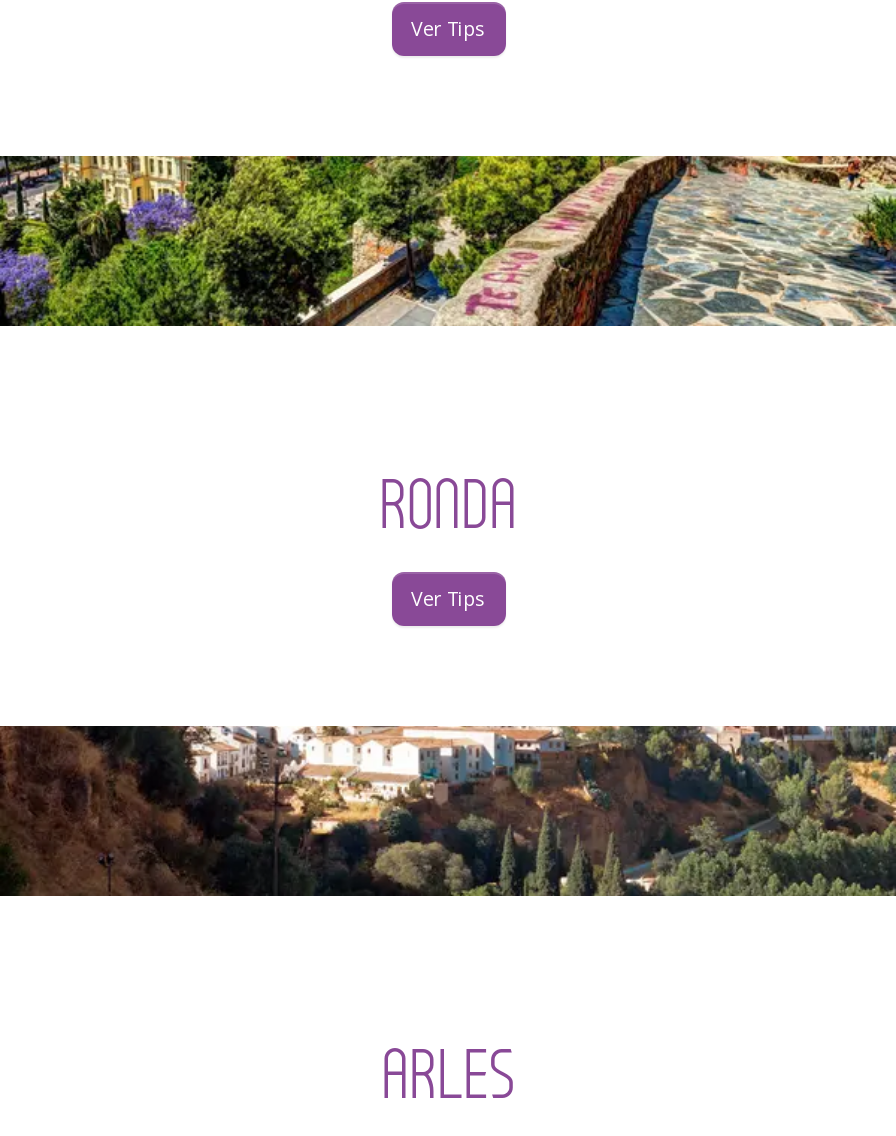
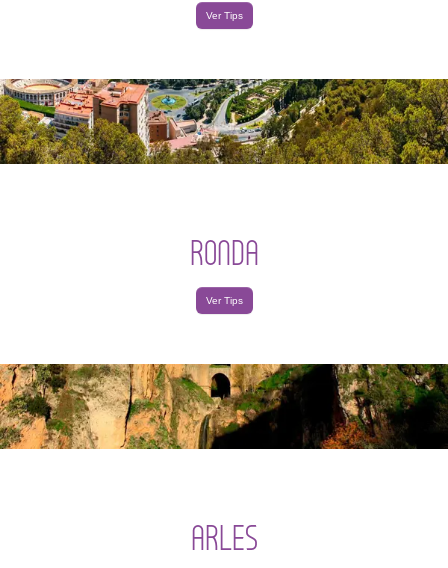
- [image]
+ [image]

- [image]
+ [image]
